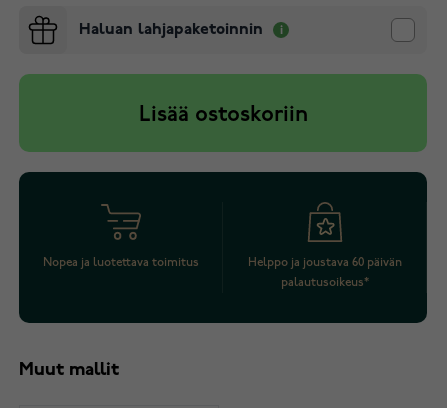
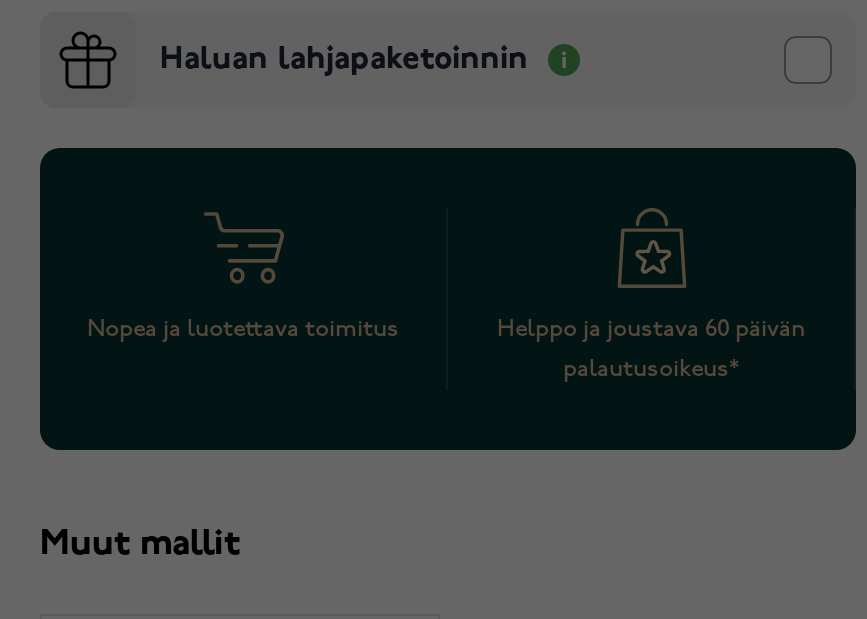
- Lisää ostoskoriin
